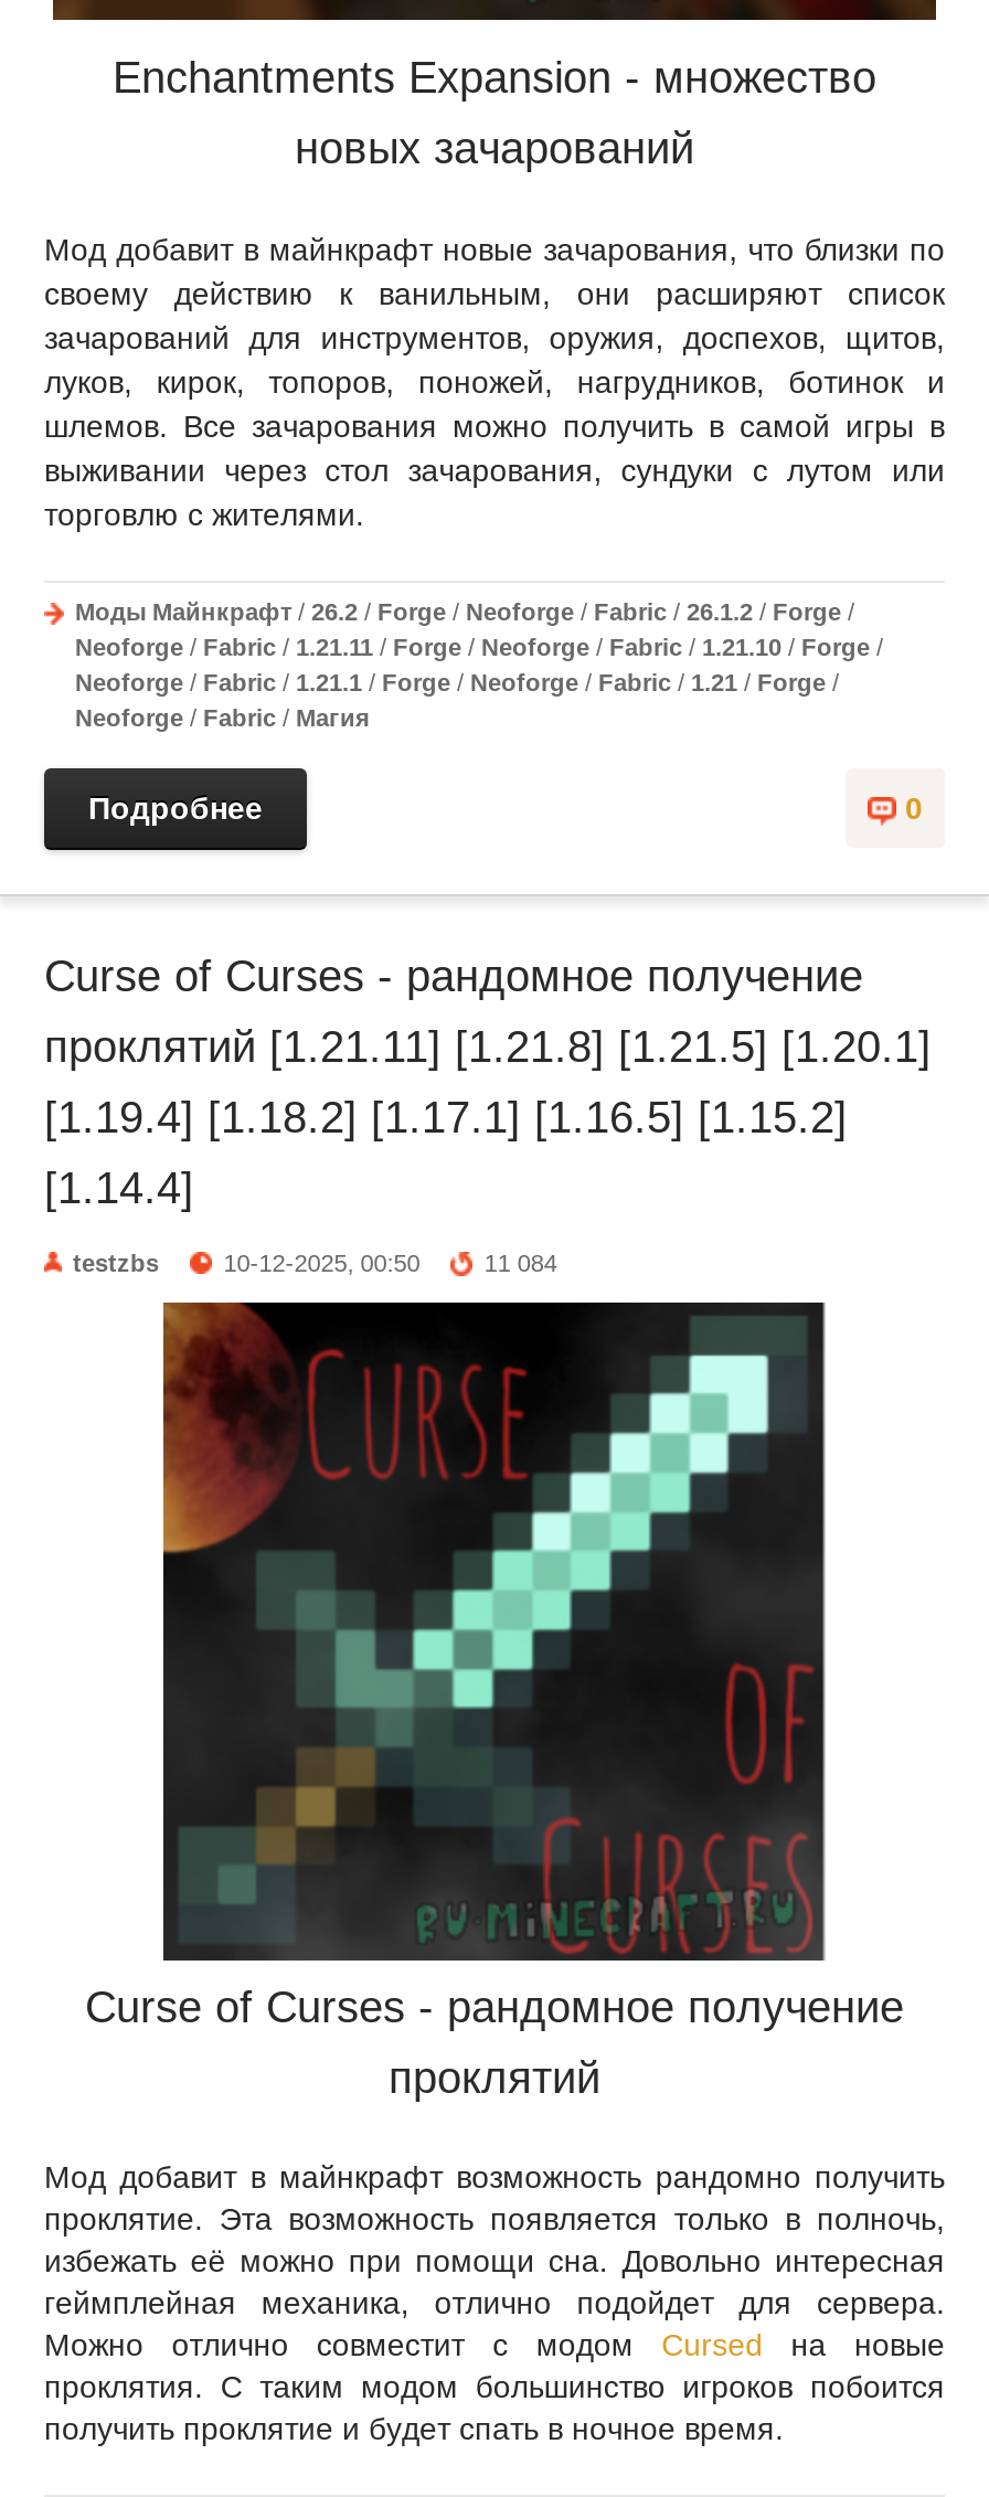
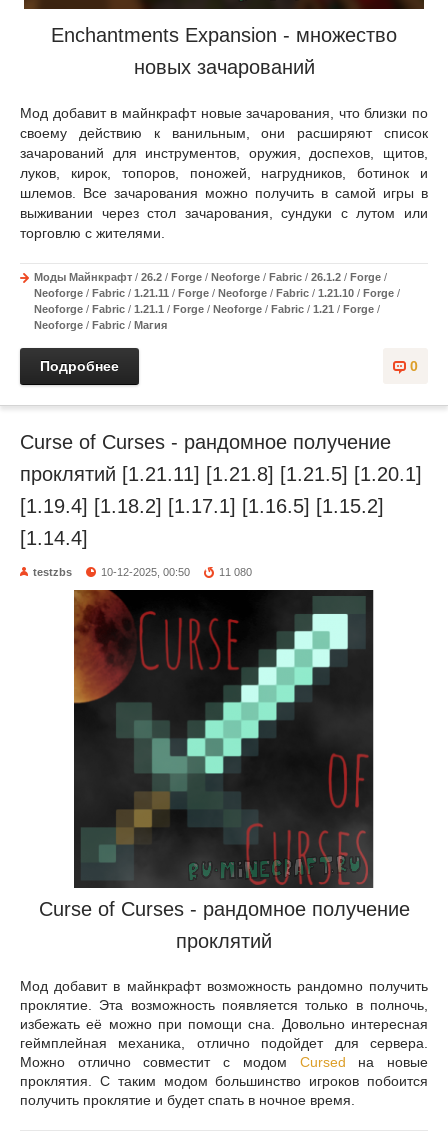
- 11 084
+ 11 080
